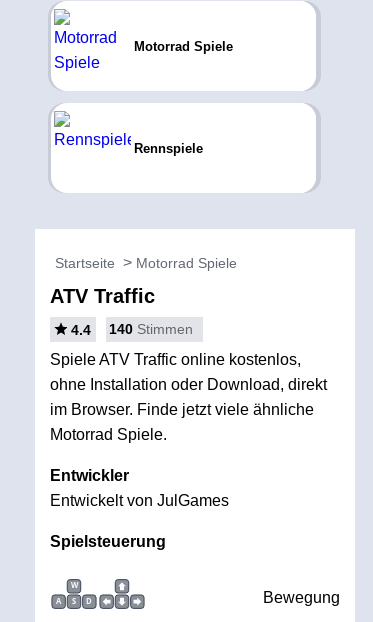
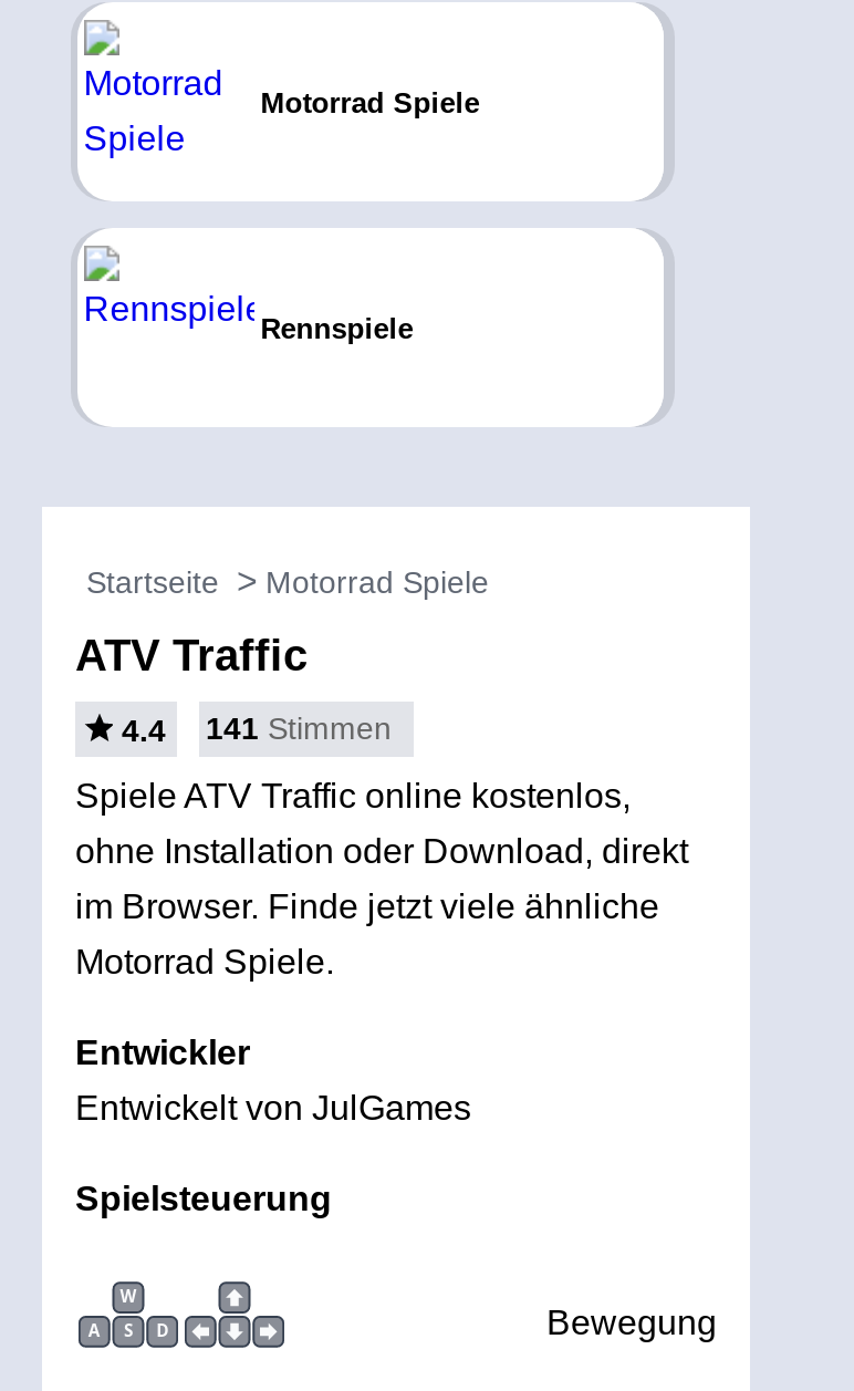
- 4.4 140 Stimmen
+ 4.4 141 Stimmen
